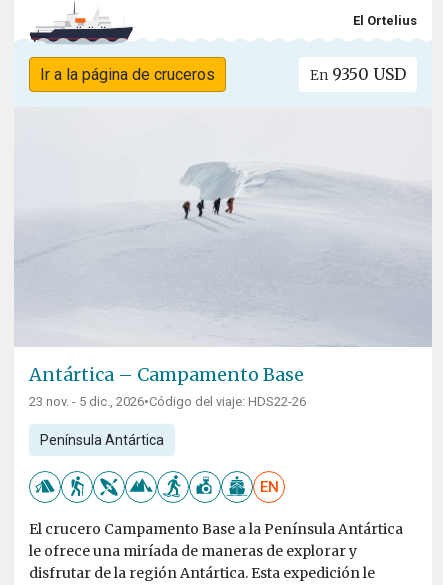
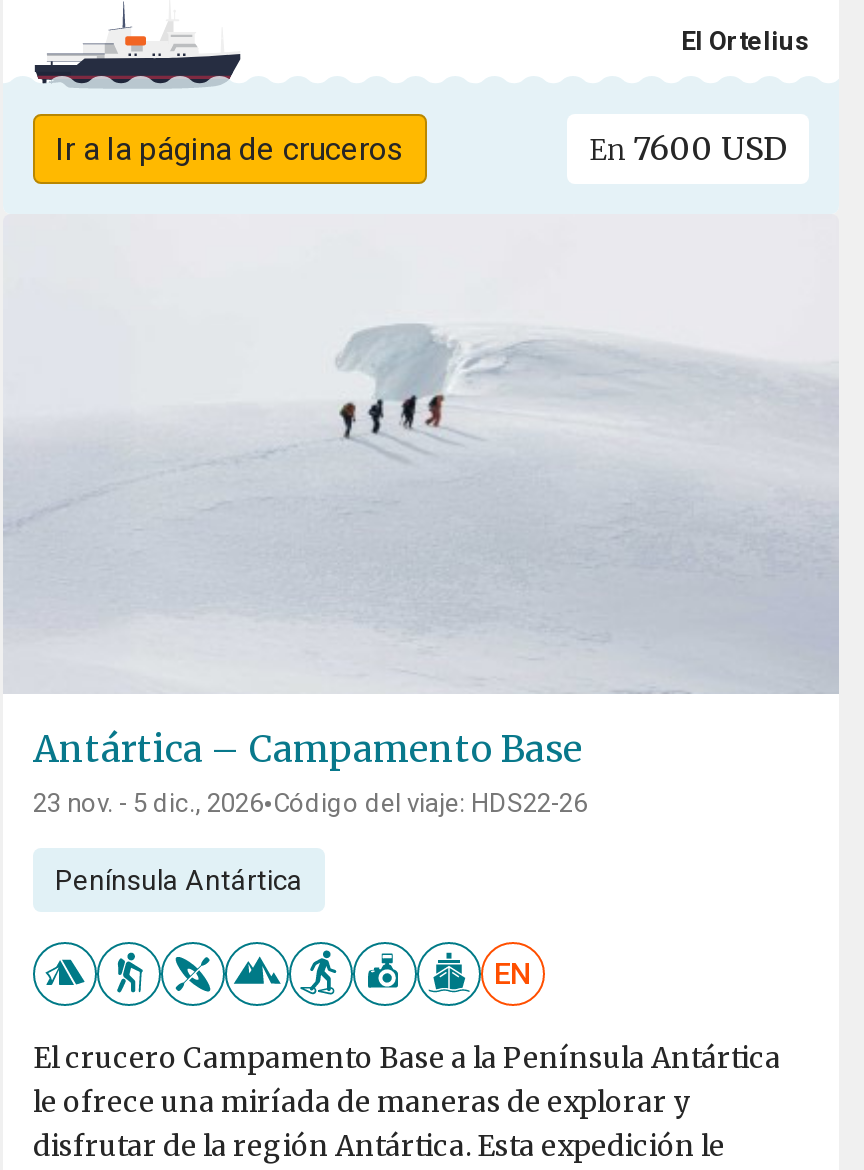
- En 9350 USD
+ En 7600 USD
